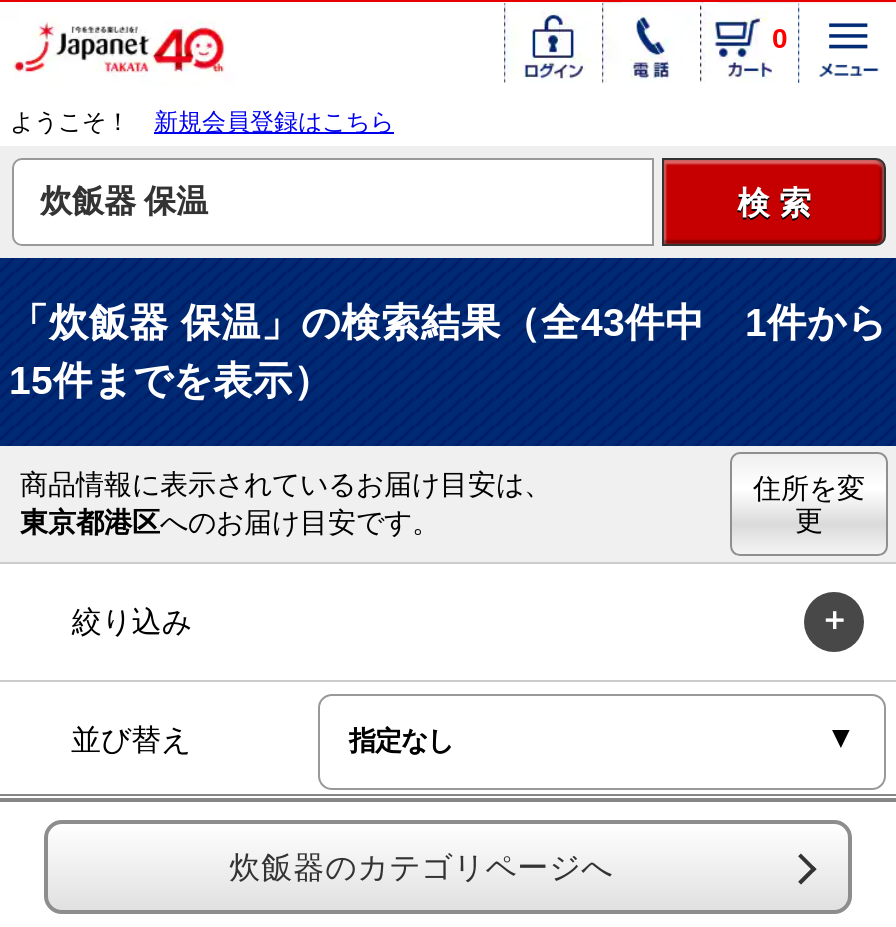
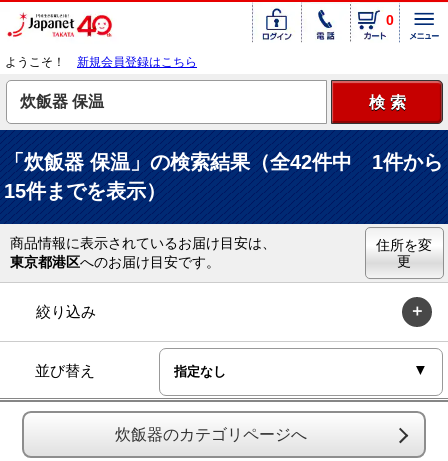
- 「炊飯器 保温」の検索結果（全43件中 1件から
+ 「炊飯器 保温」の検索結果（全42件中 1件から
